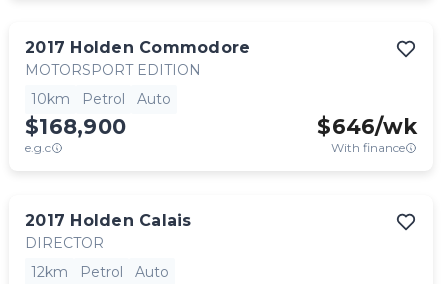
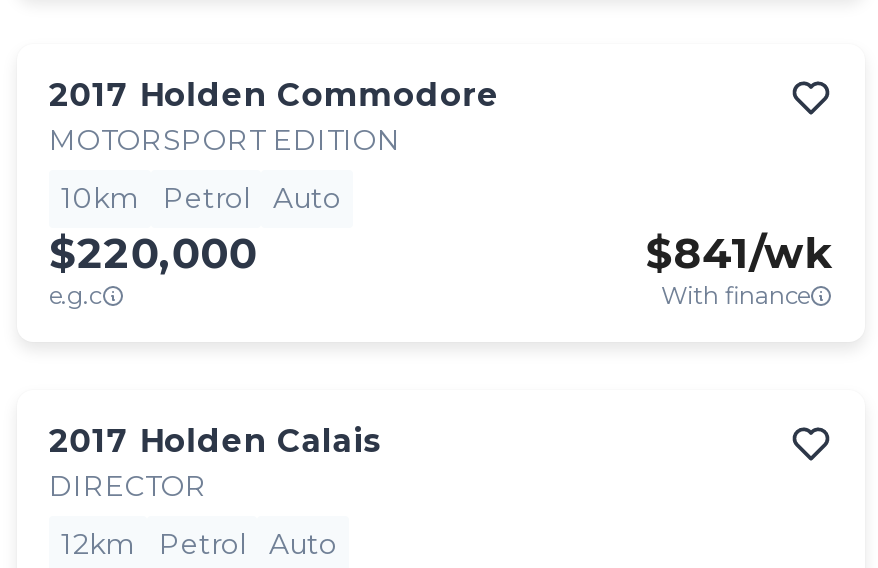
- $168,900
+ $220,000

- $646/wk
+ $841/wk
